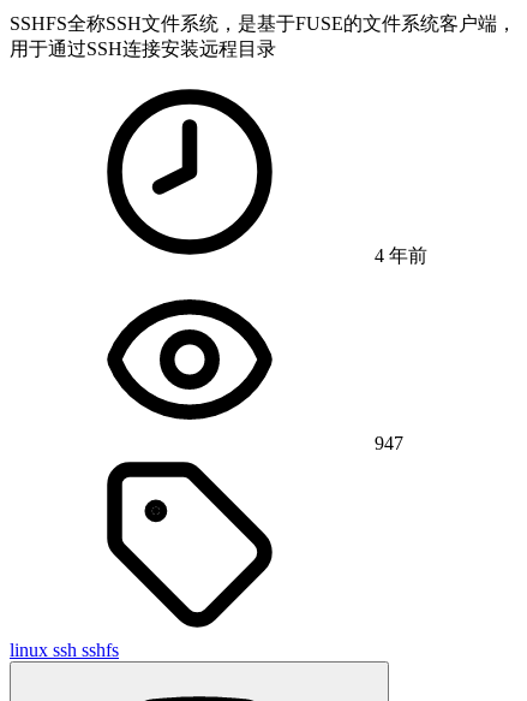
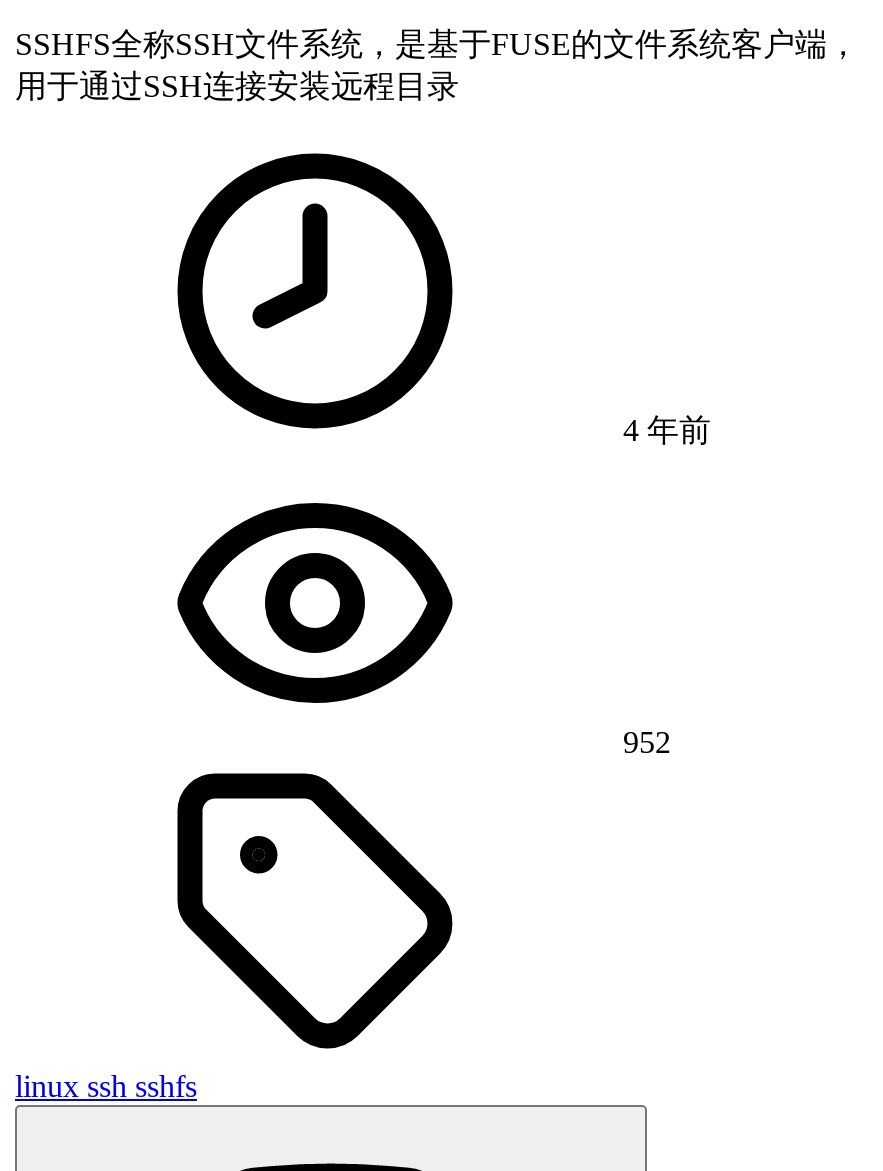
- 947
+ 952
